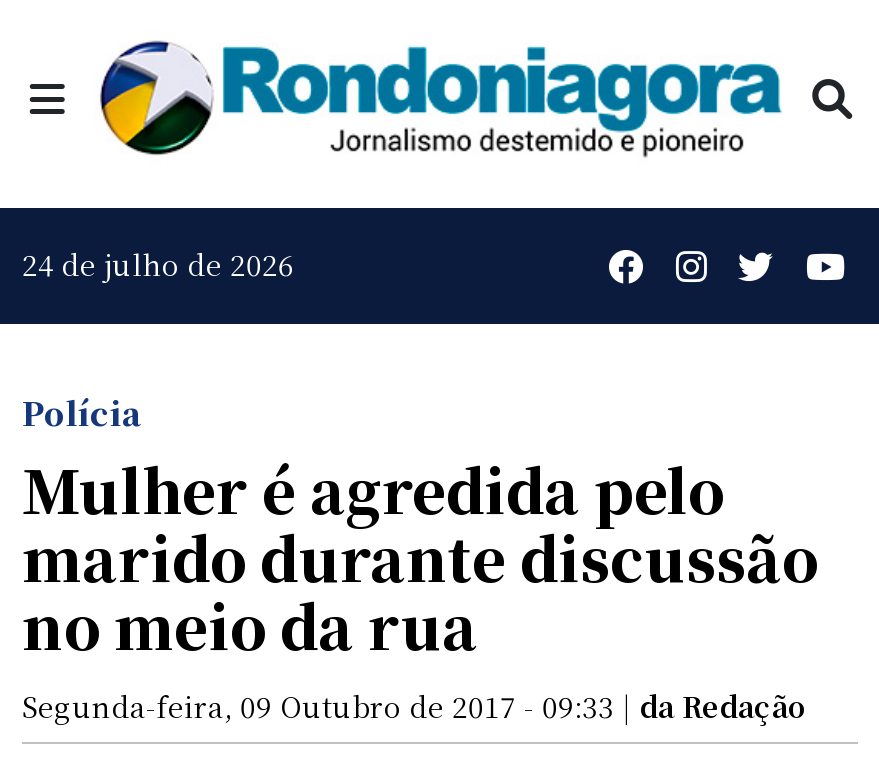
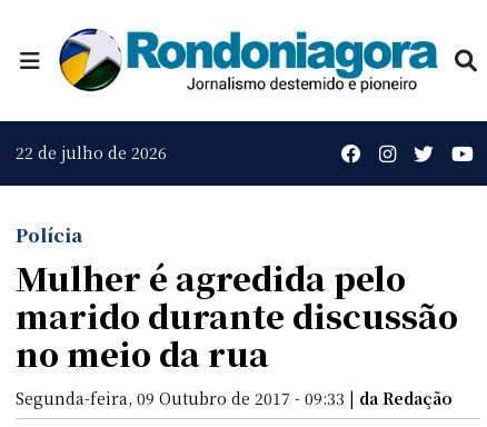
- 24 de julho de 2026
+ 22 de julho de 2026
